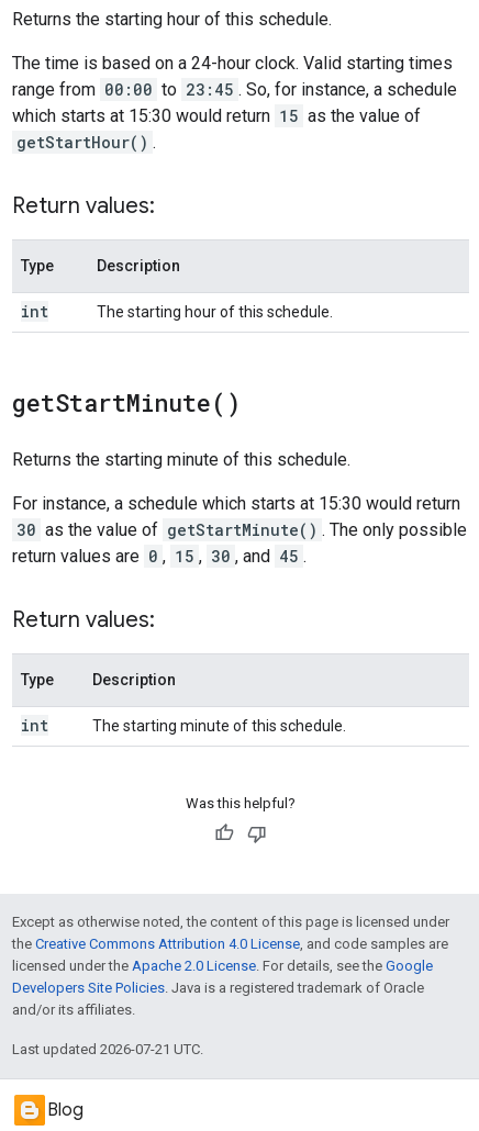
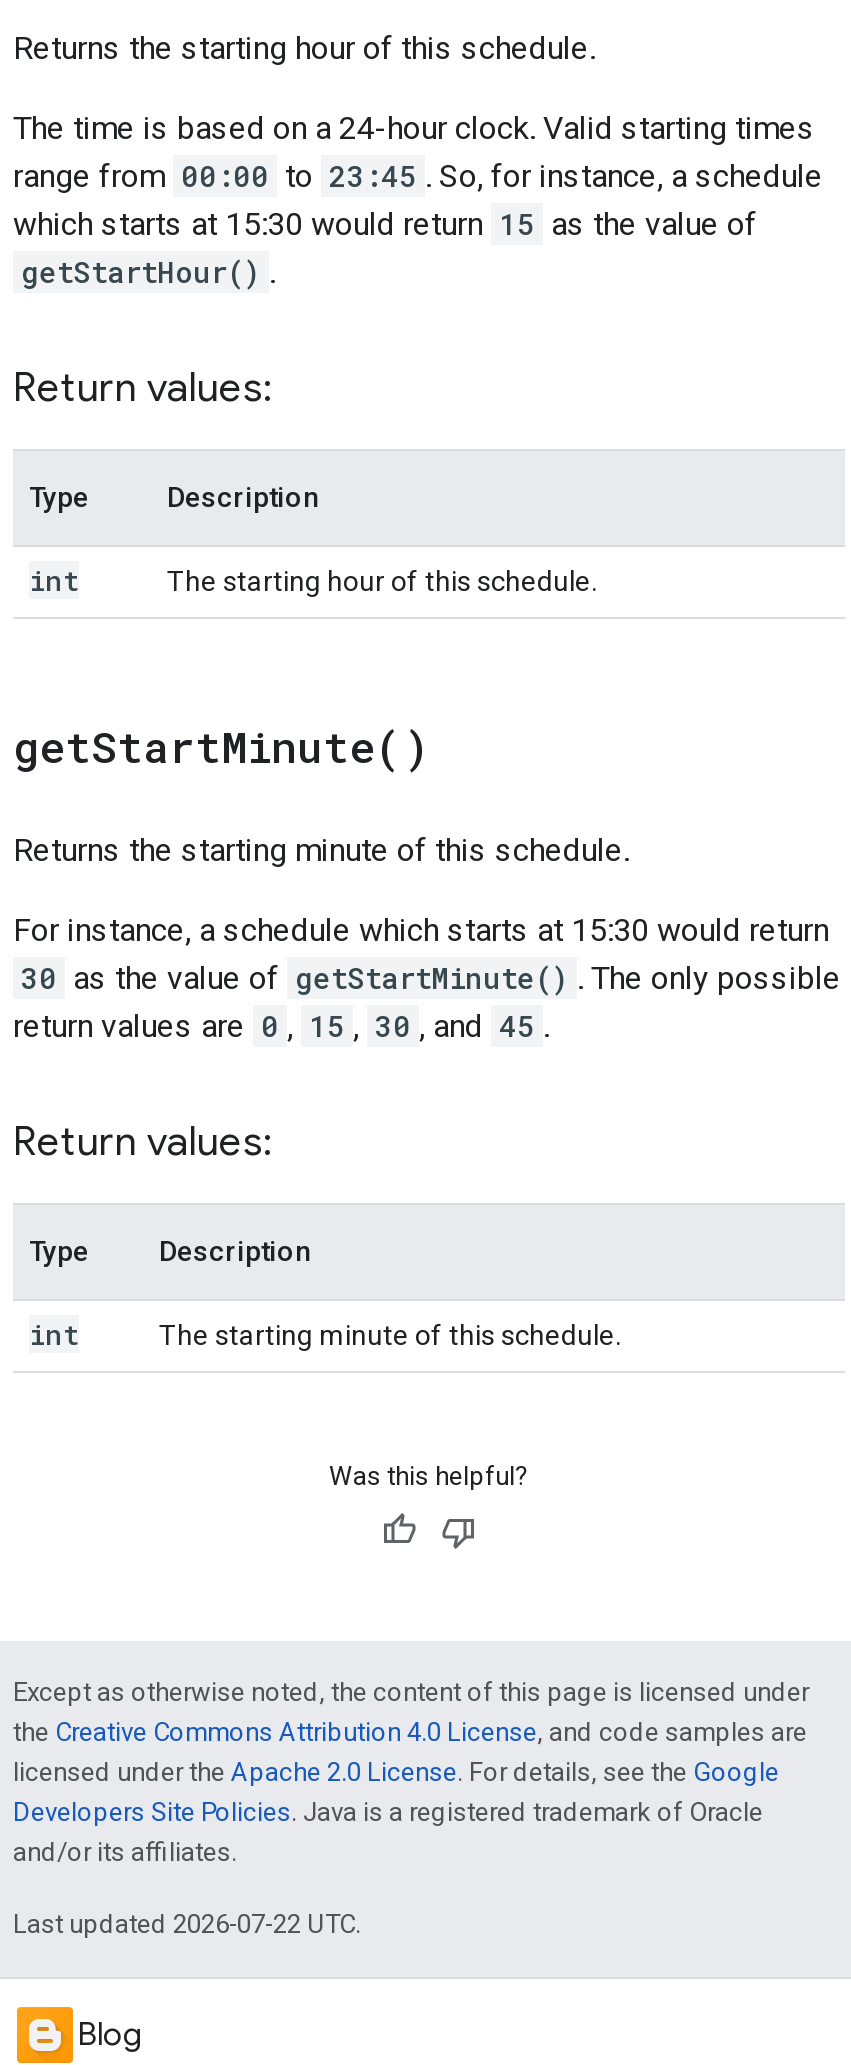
- Last updated 2026-07-21 UTC.
+ Last updated 2026-07-22 UTC.
